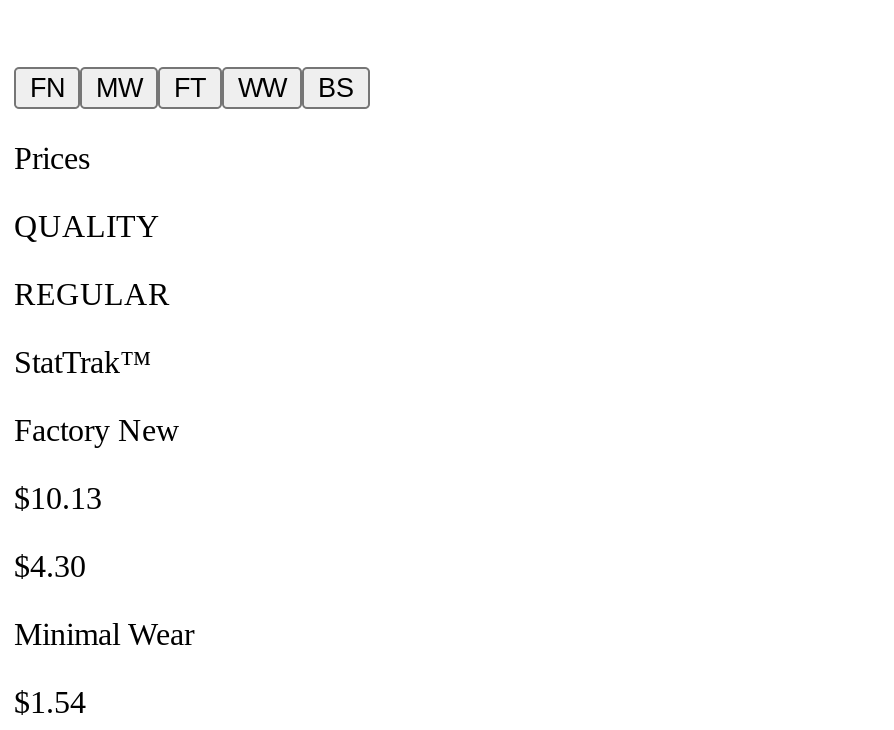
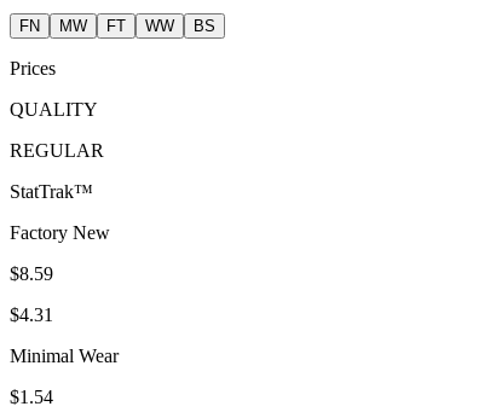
- $10.13
+ $8.59

- $4.30
+ $4.31
